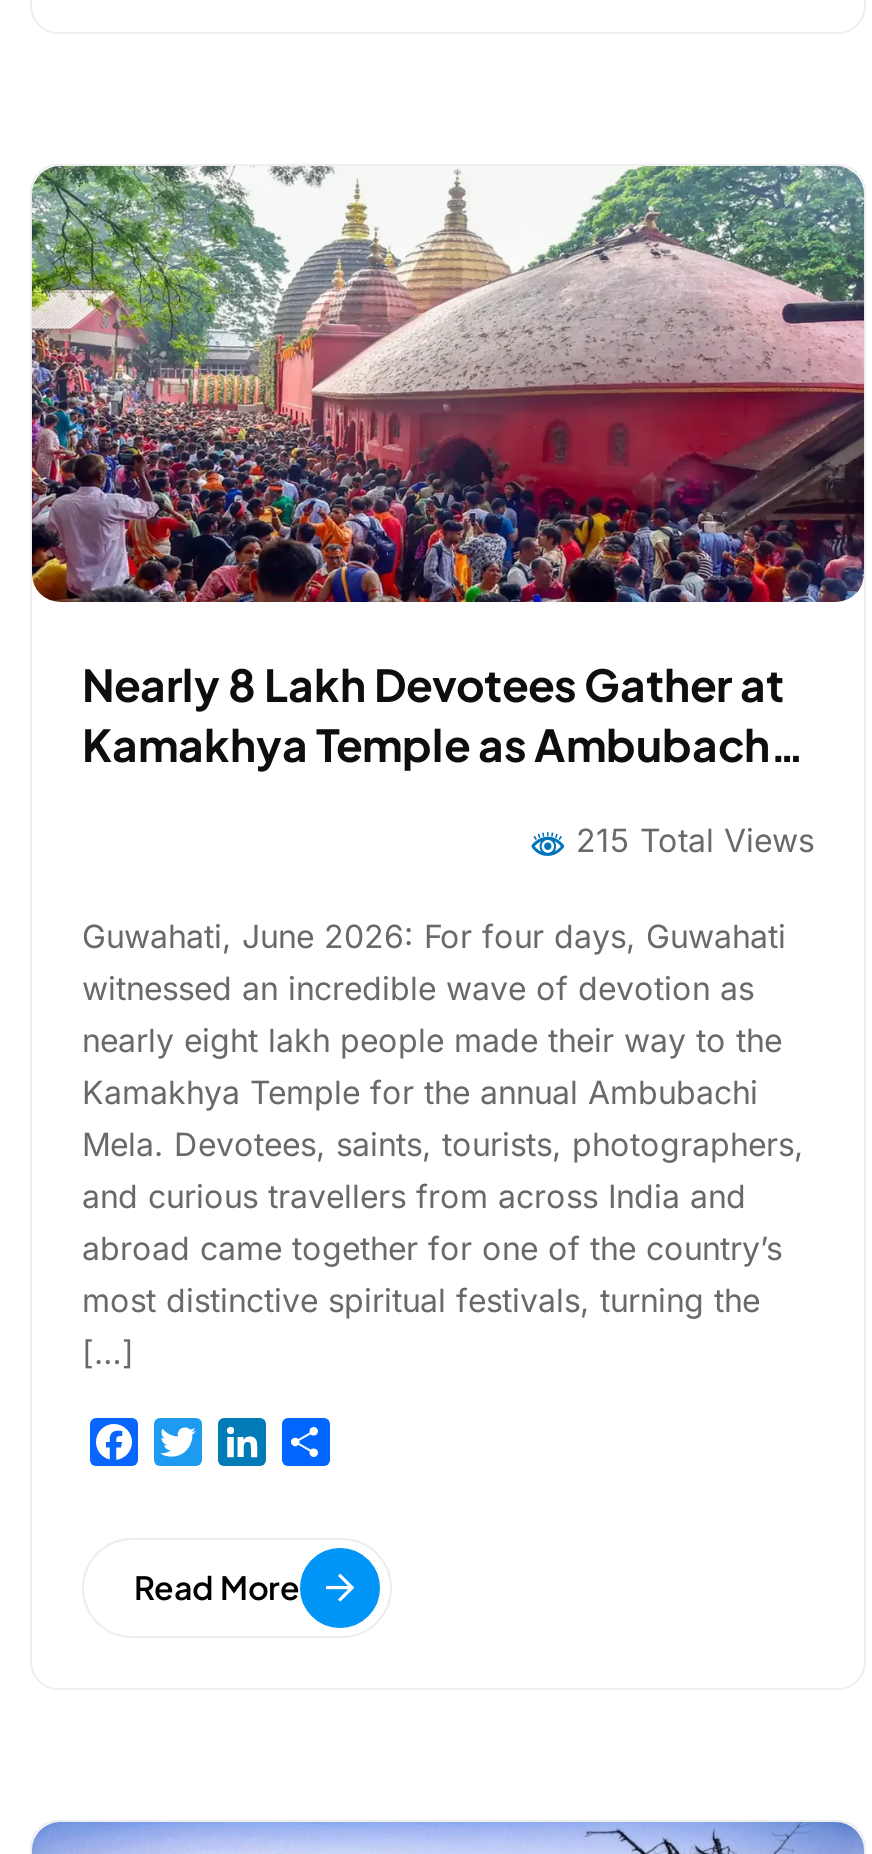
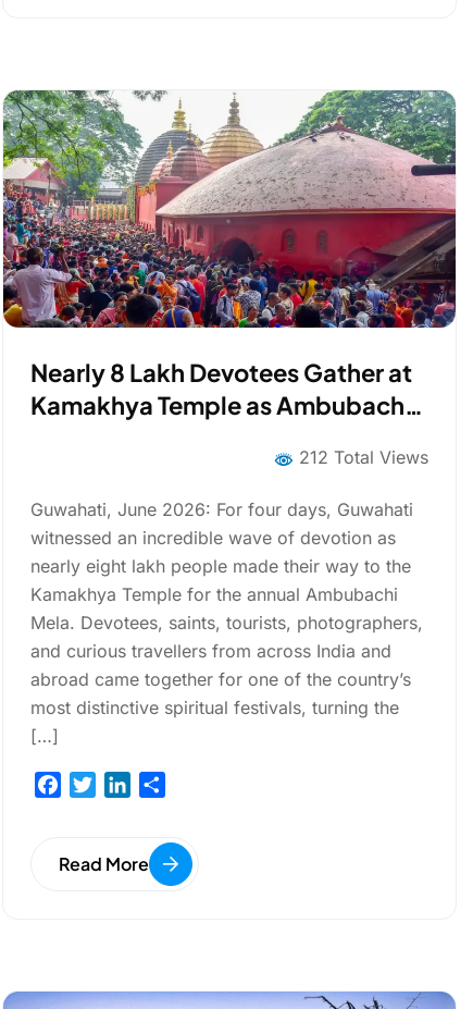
- 215 Total Views
+ 212 Total Views
